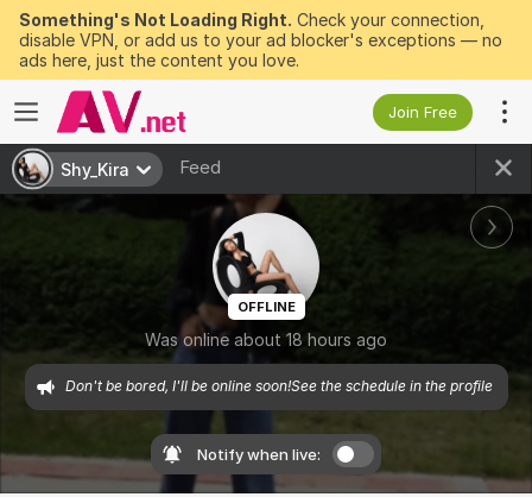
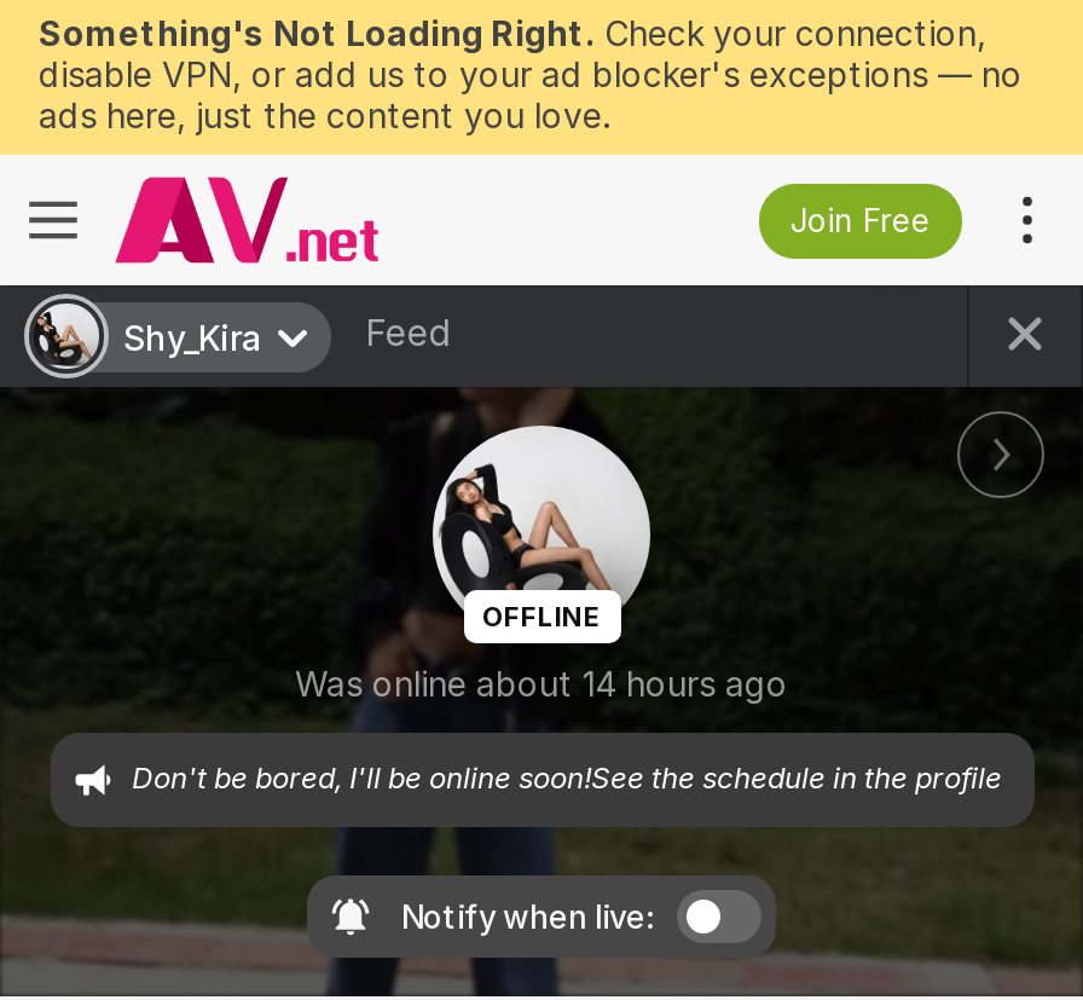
- Was online about 18 hours ago
+ Was online about 14 hours ago
